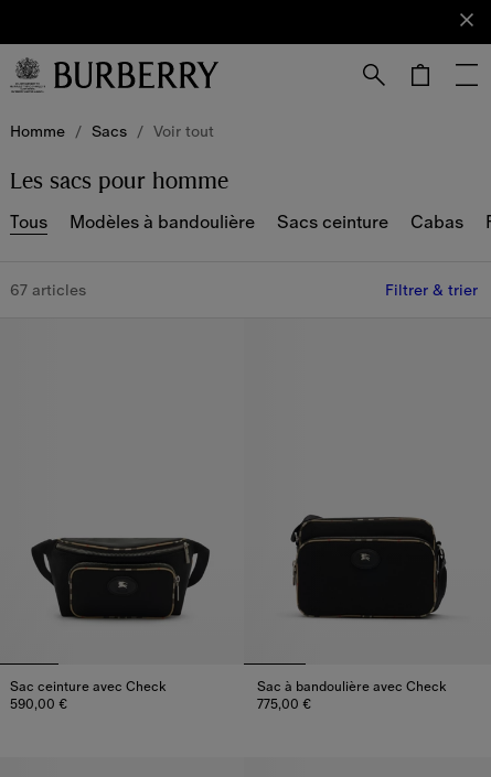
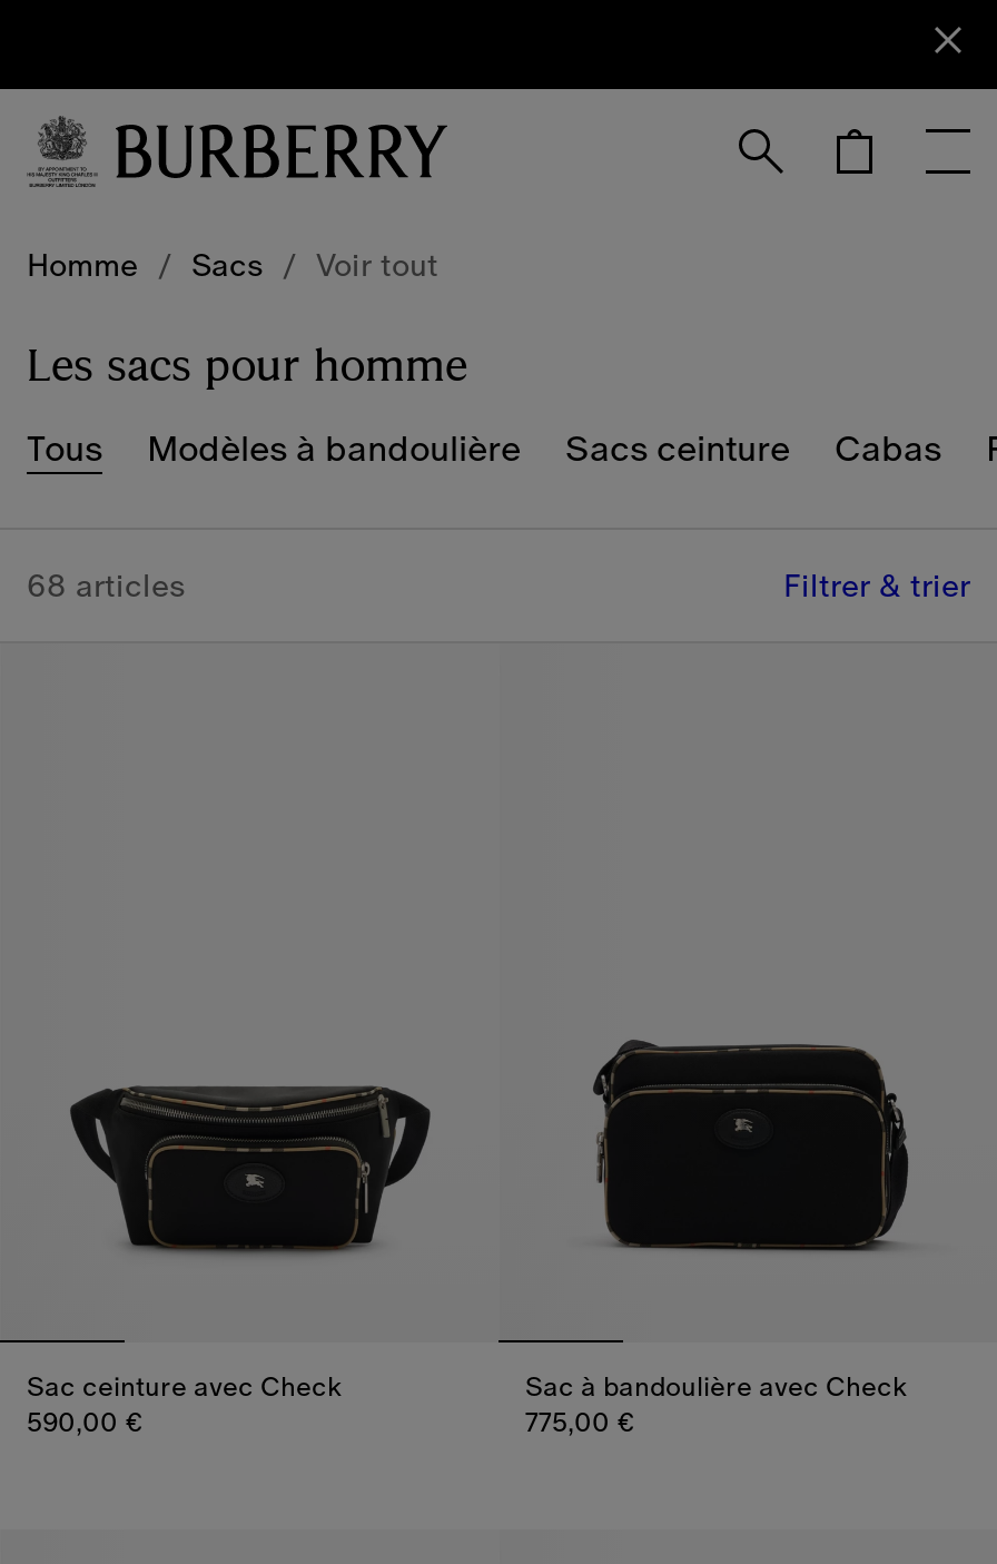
- 67 articles
+ 68 articles
